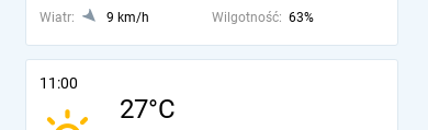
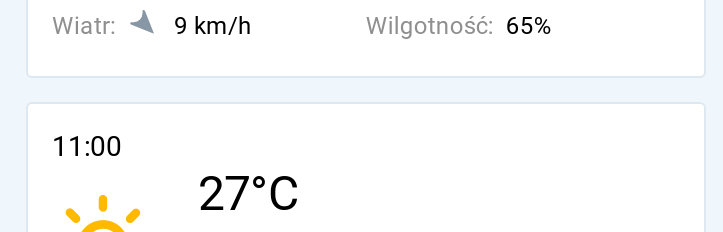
- Wilgotność: 63%
+ Wilgotność: 65%
